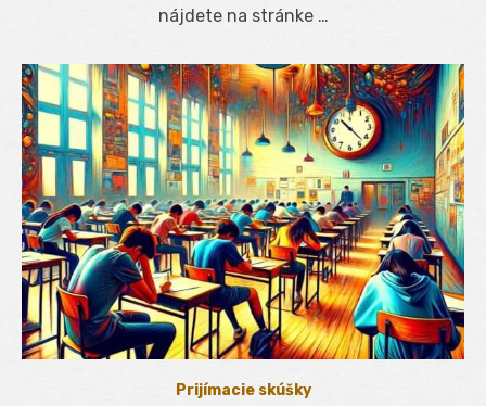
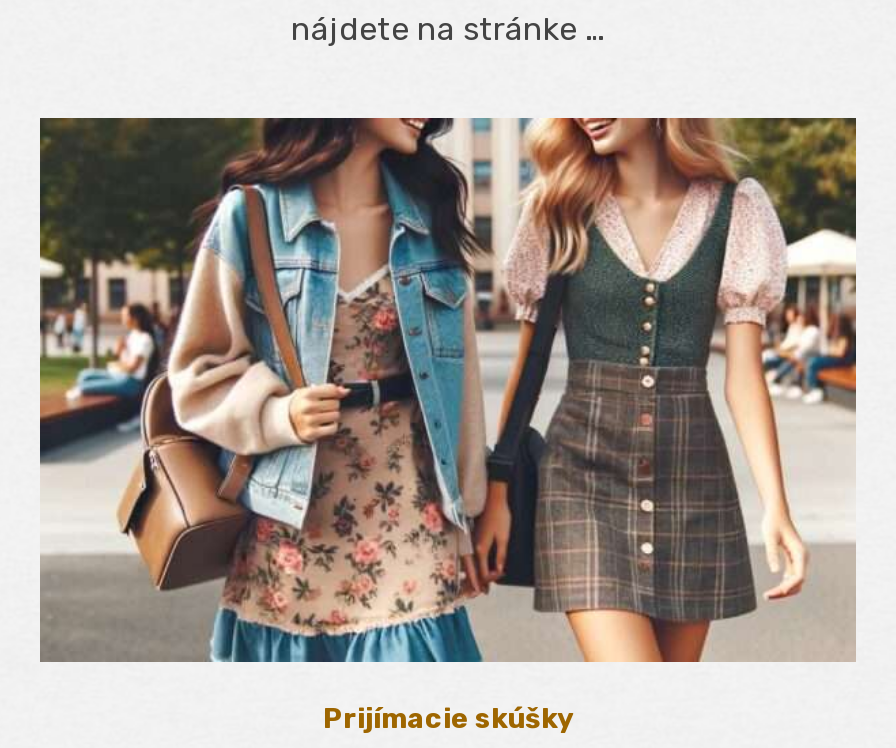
- [image]
+ [image]
